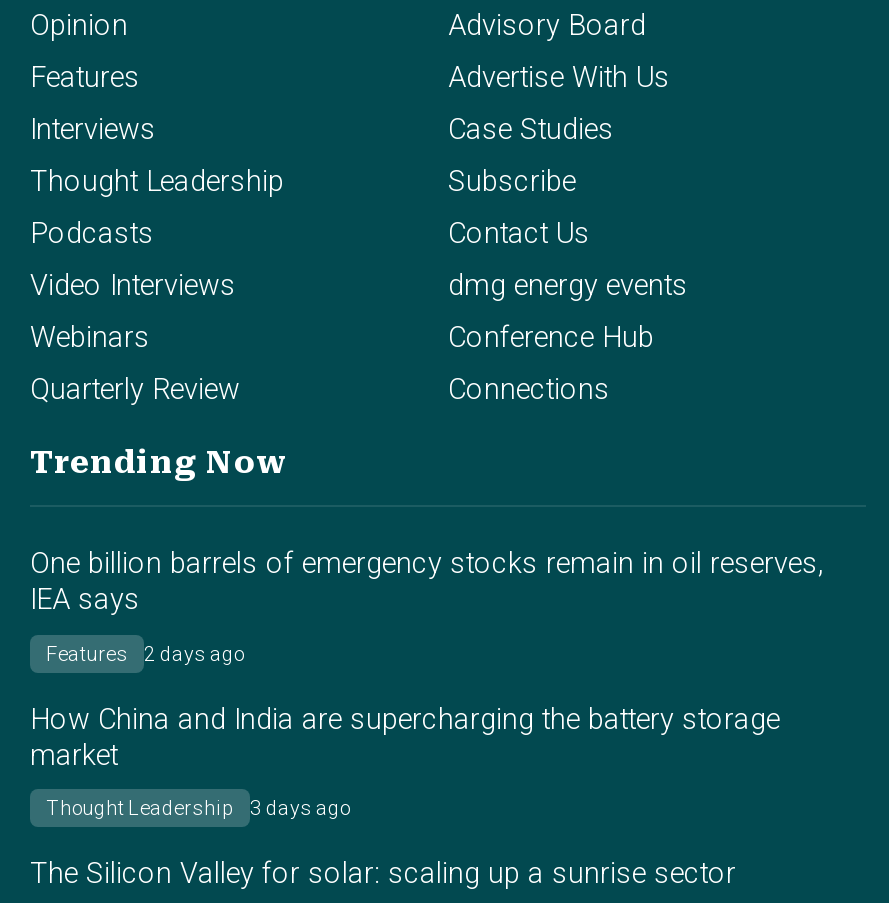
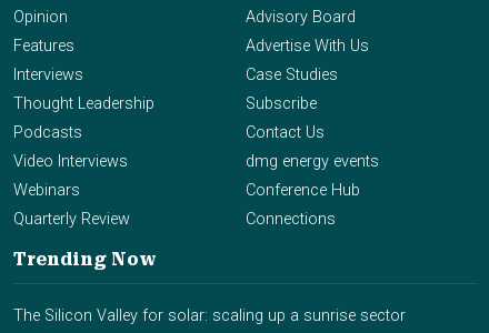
- One billion barrels of emergency stocks remain in oil reserves,
- IEA says
- Features
- 2 days ago
- How China and India are supercharging the battery storage
- market
- Thought Leadership
- 3 days ago
